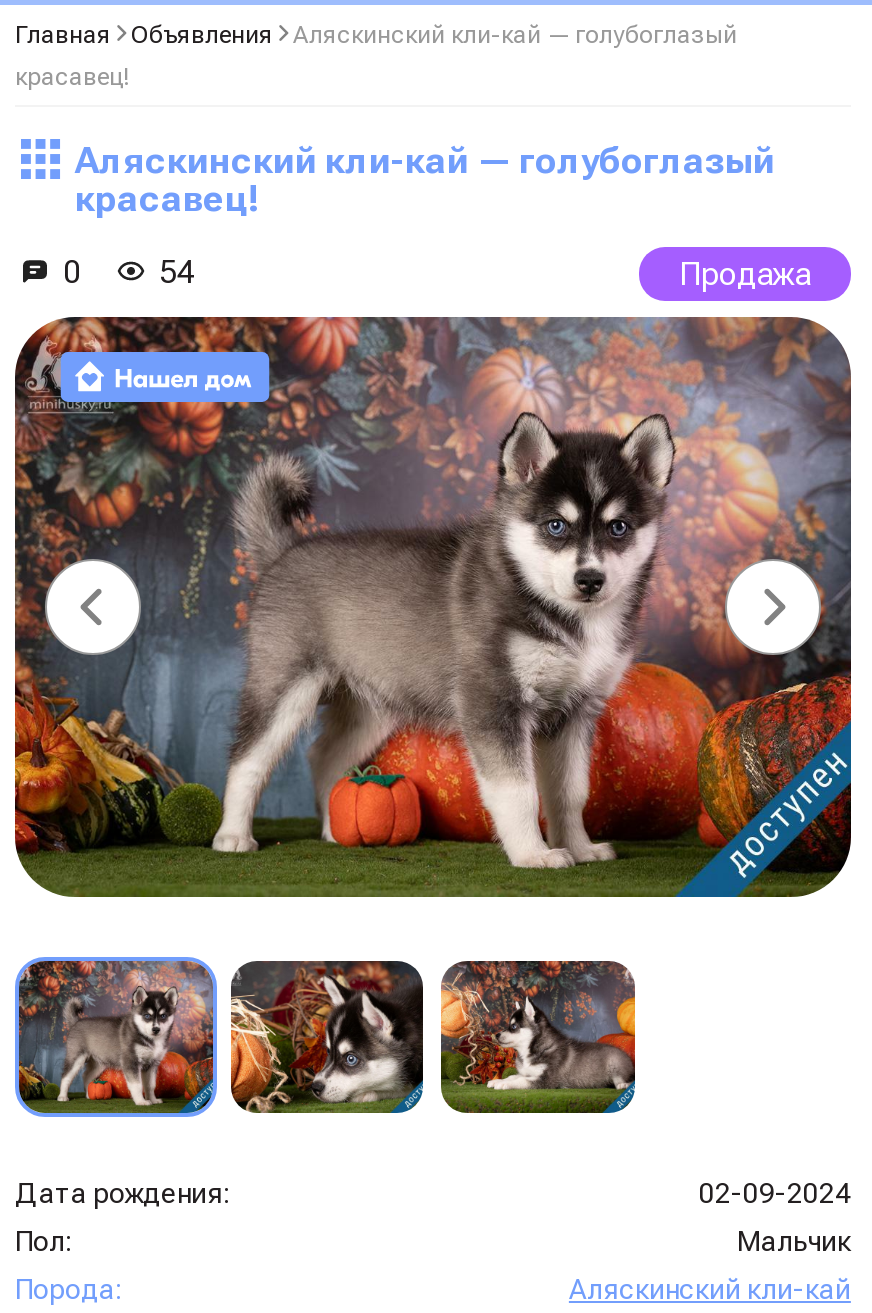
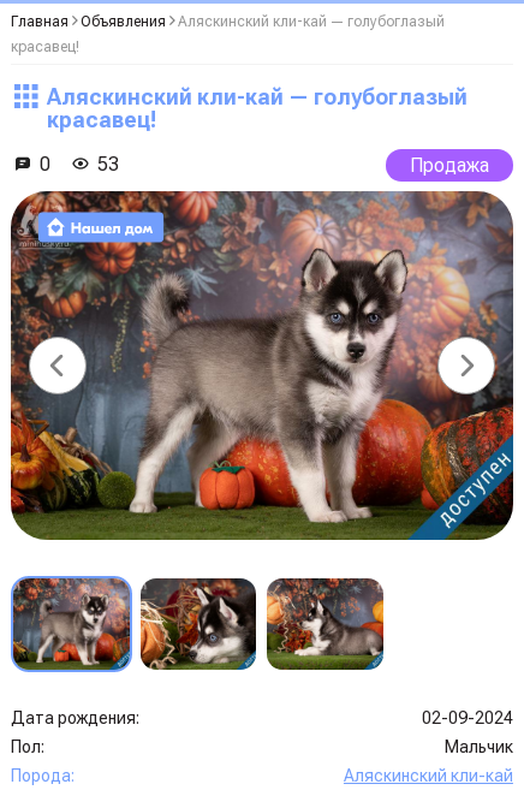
- 54
+ 53
